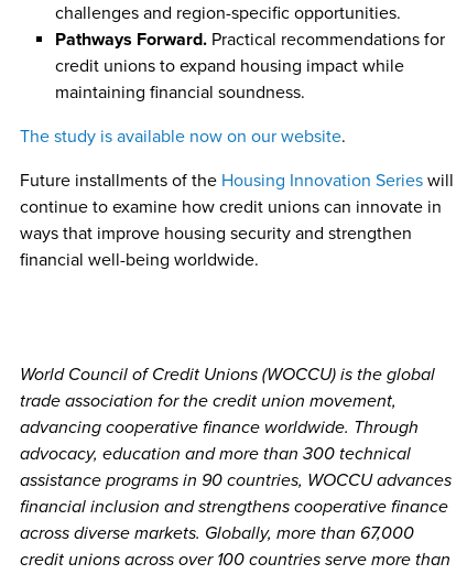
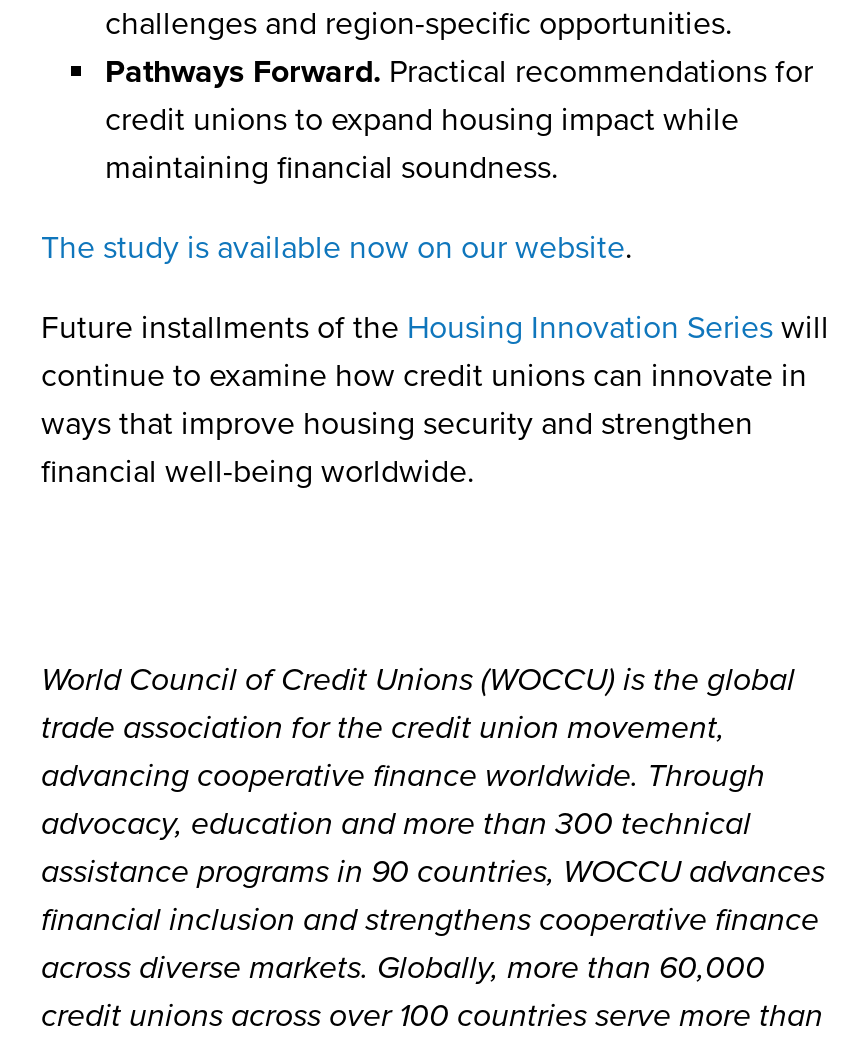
- across diverse markets. Globally, more than 67,000
+ across diverse markets. Globally, more than 60,000
